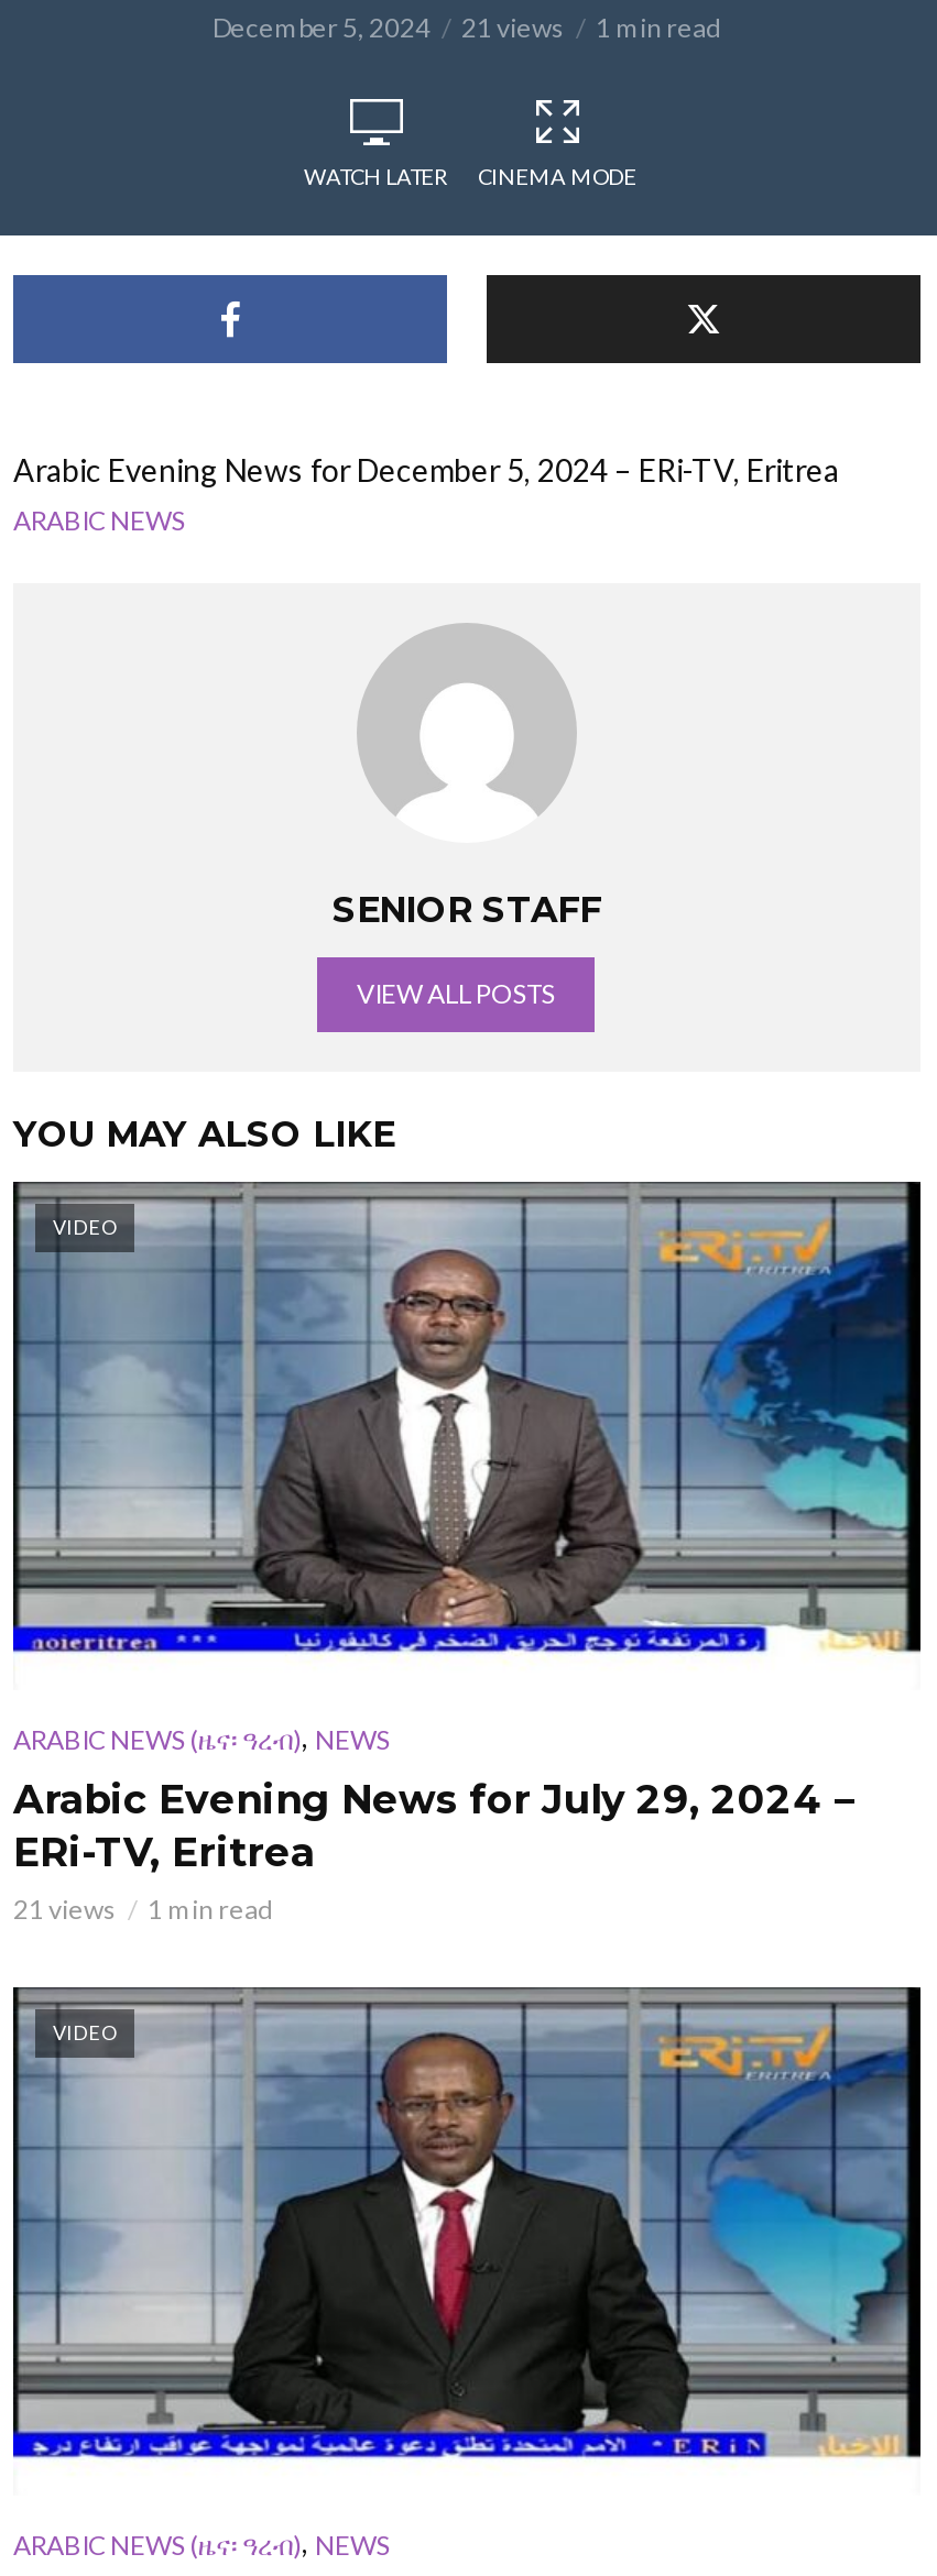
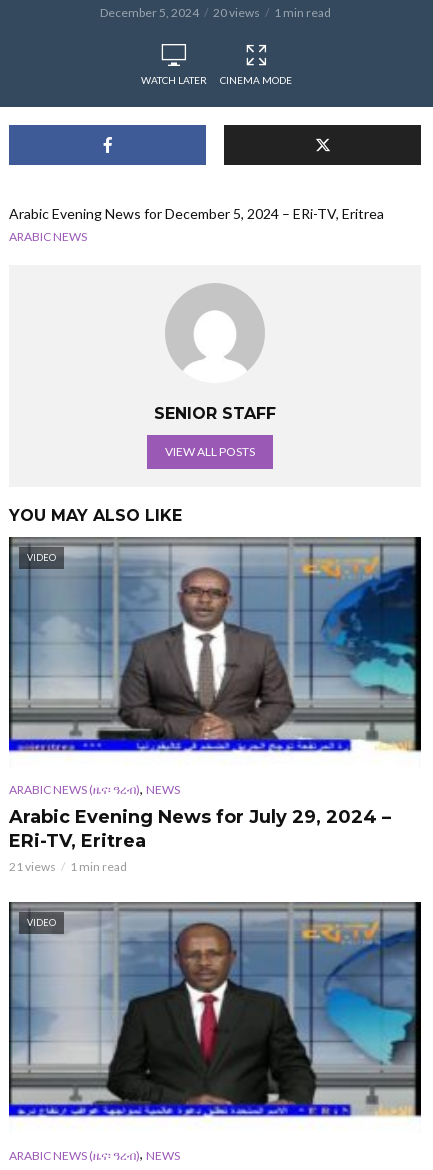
- December 5, 2024 21 views 1 min read
+ December 5, 2024 20 views 1 min read
